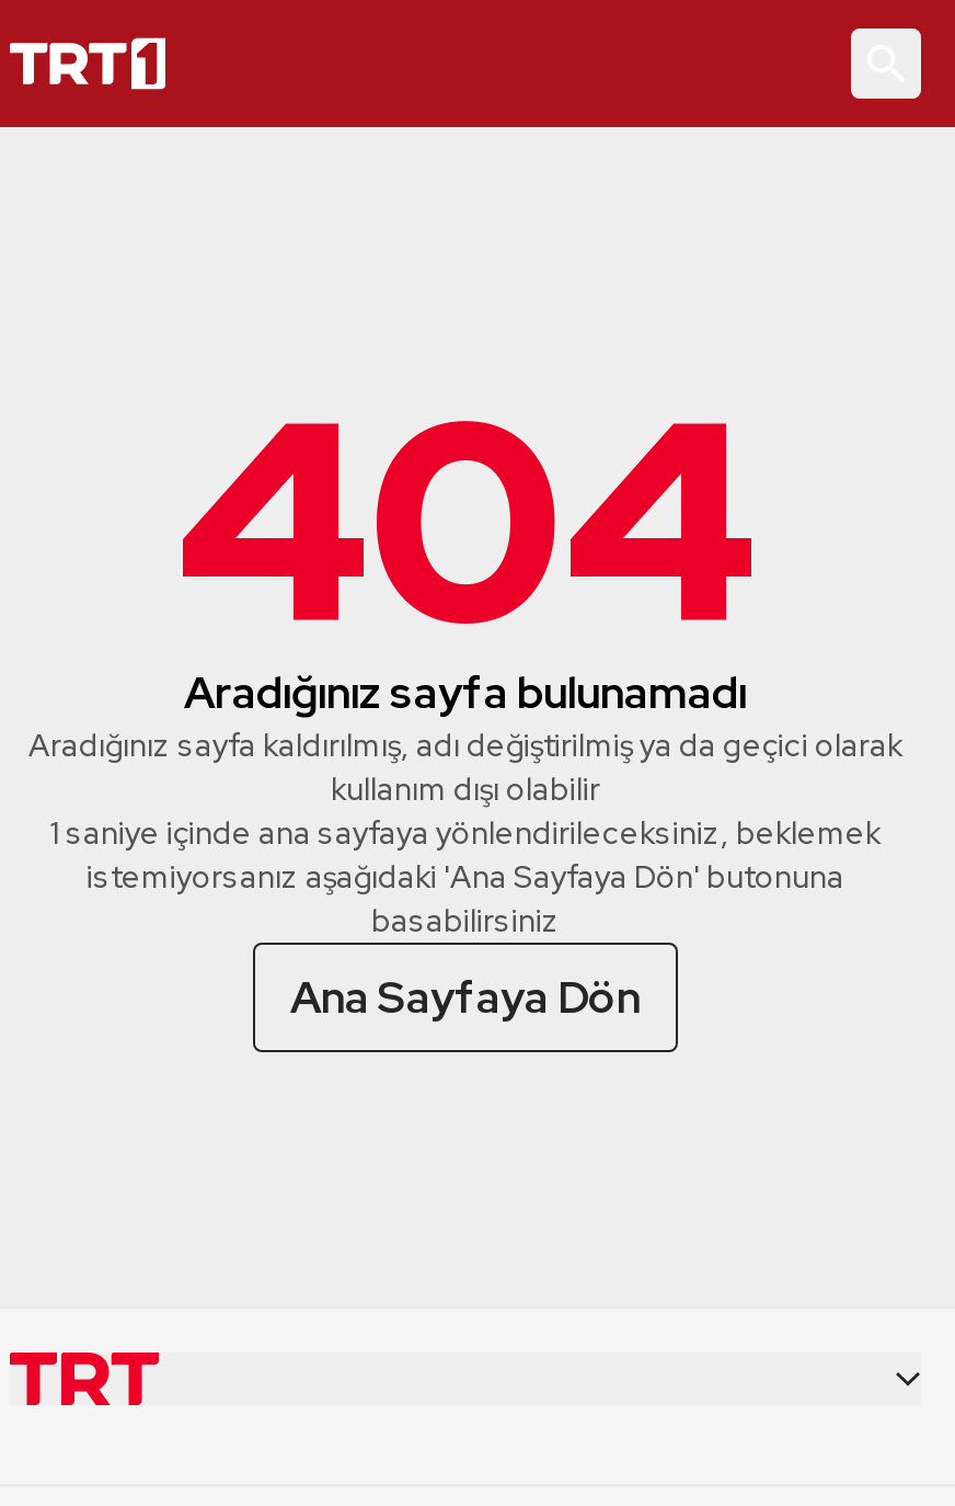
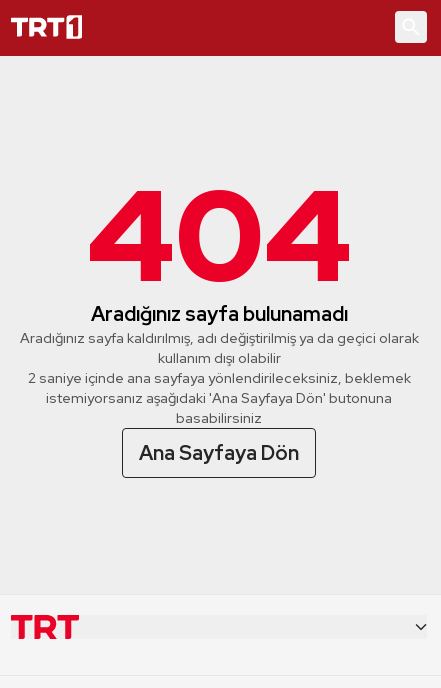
- 1 saniye içinde ana sayfaya yönlendirileceksiniz, beklemek
+ 2 saniye içinde ana sayfaya yönlendirileceksiniz, beklemek
